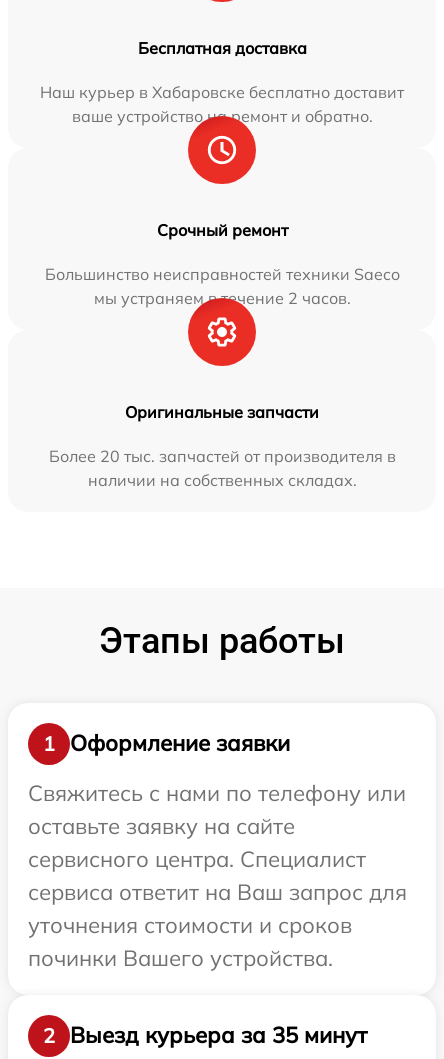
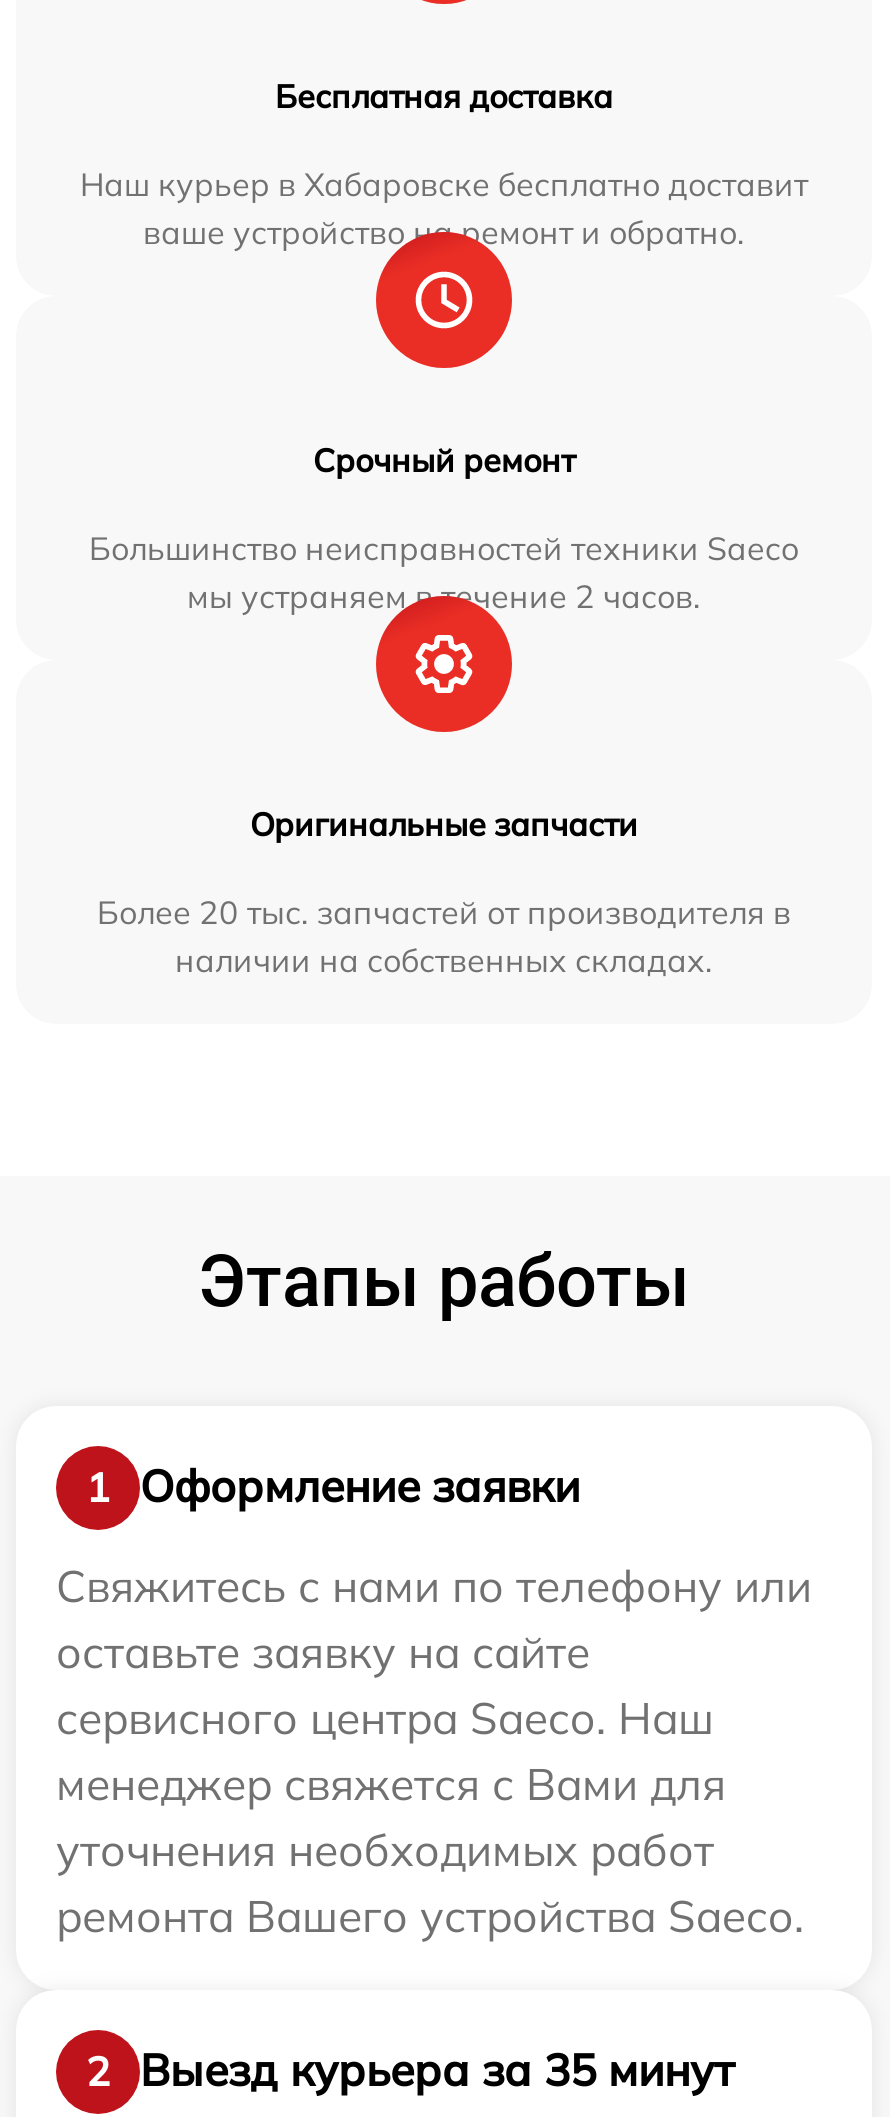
- сервисного центра. Специалист
- сервиса ответит на Ваш запрос для
- уточнения стоимости и сроков
- починки Вашего устройства.
+ сервисного центра Saeco. Наш
+ менеджер свяжется с Вами для
+ уточнения необходимых работ
+ ремонта Вашего устройства Saeco.
